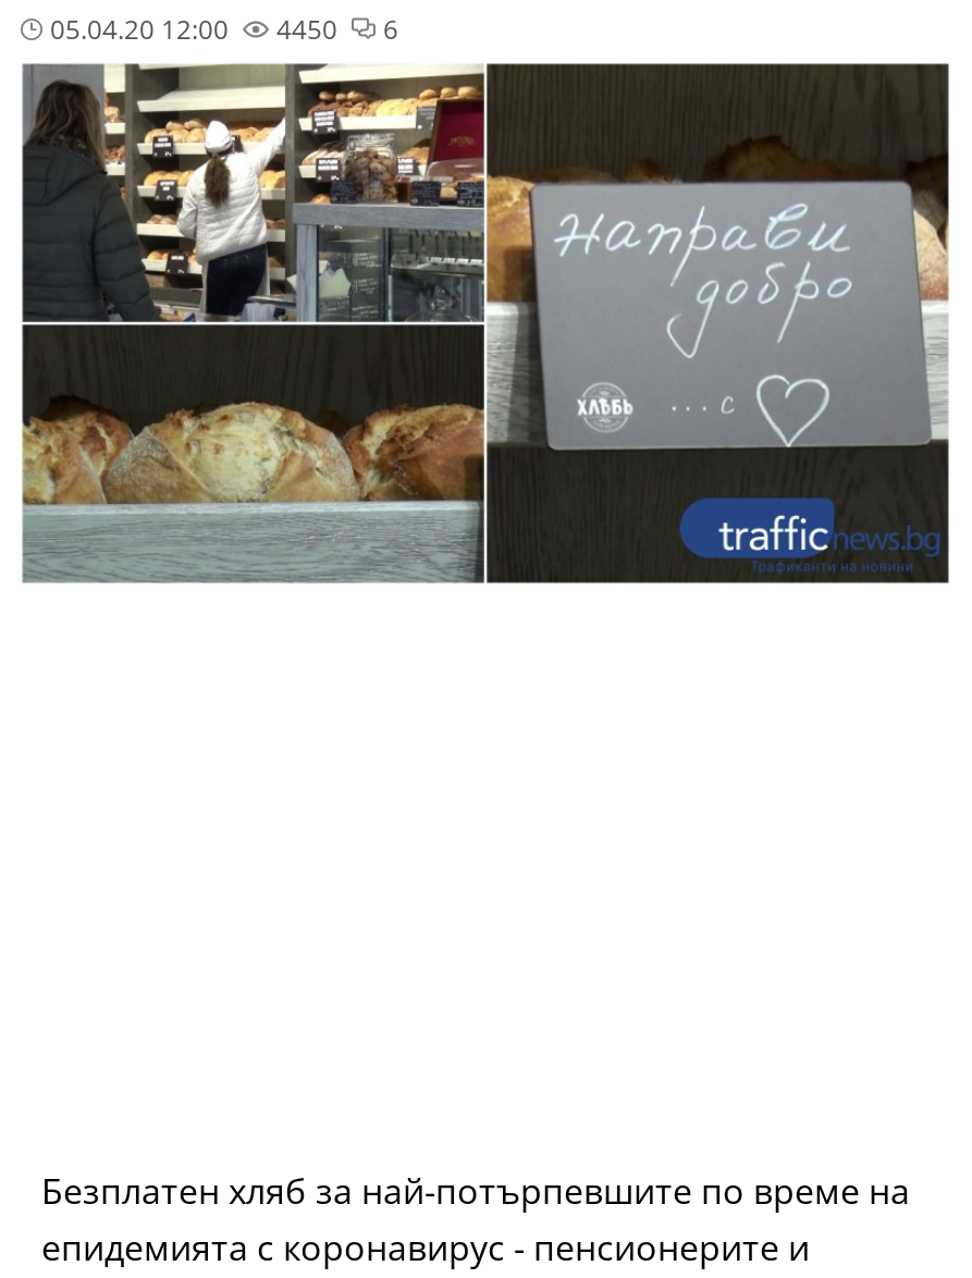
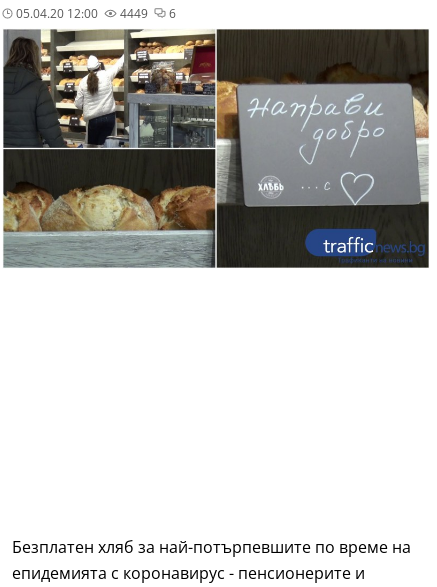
- 4450
+ 4449
